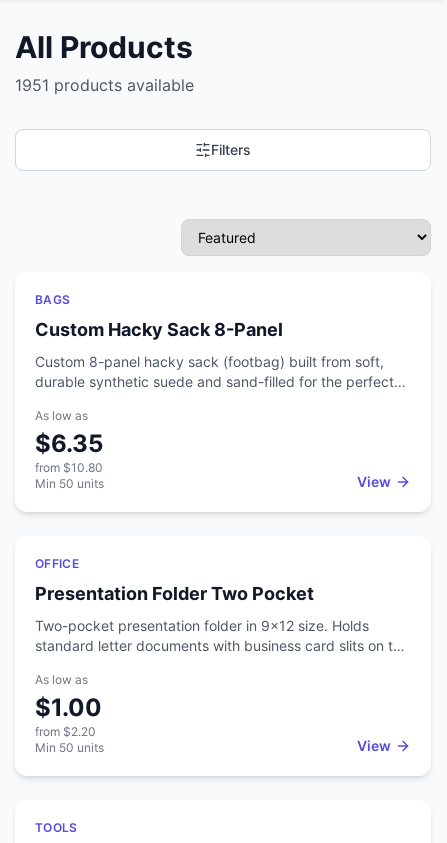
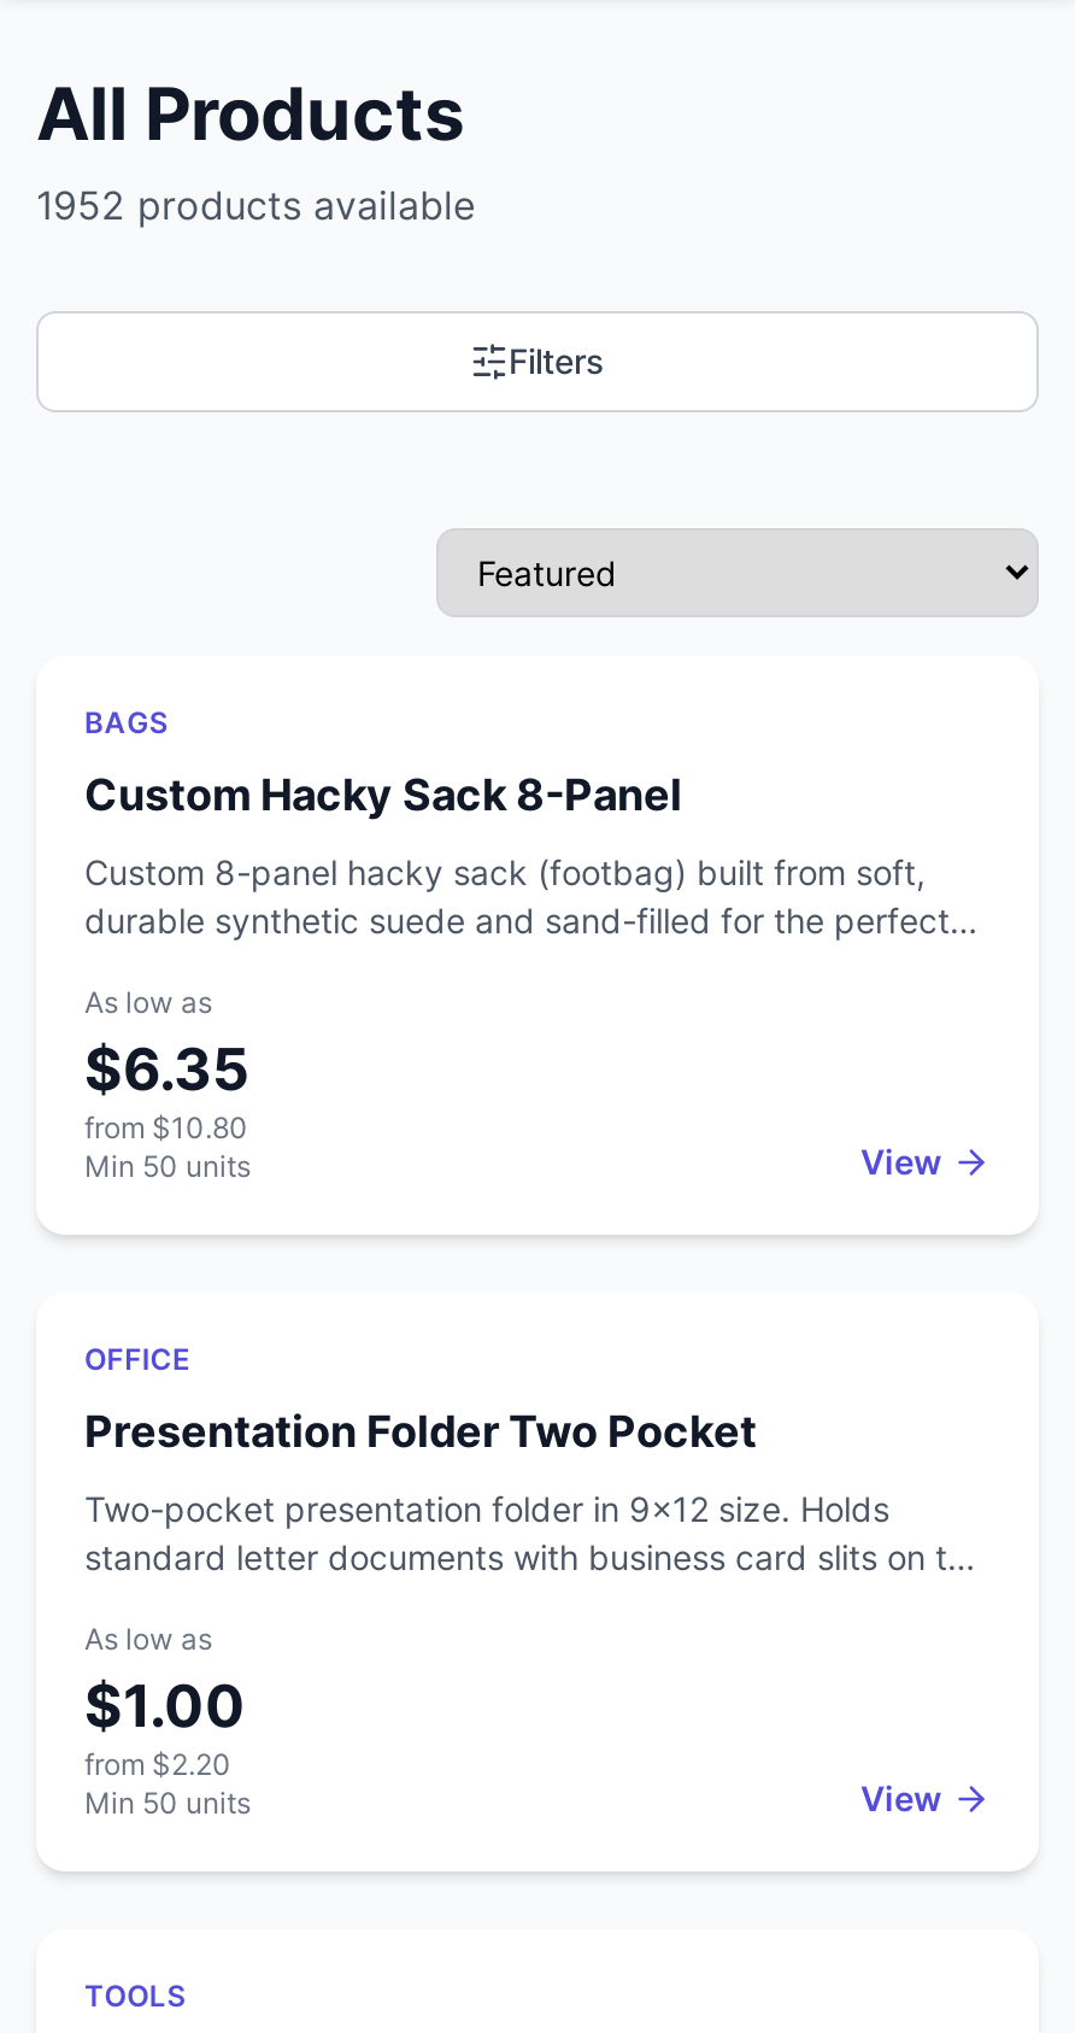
- 1951 products available
+ 1952 products available
